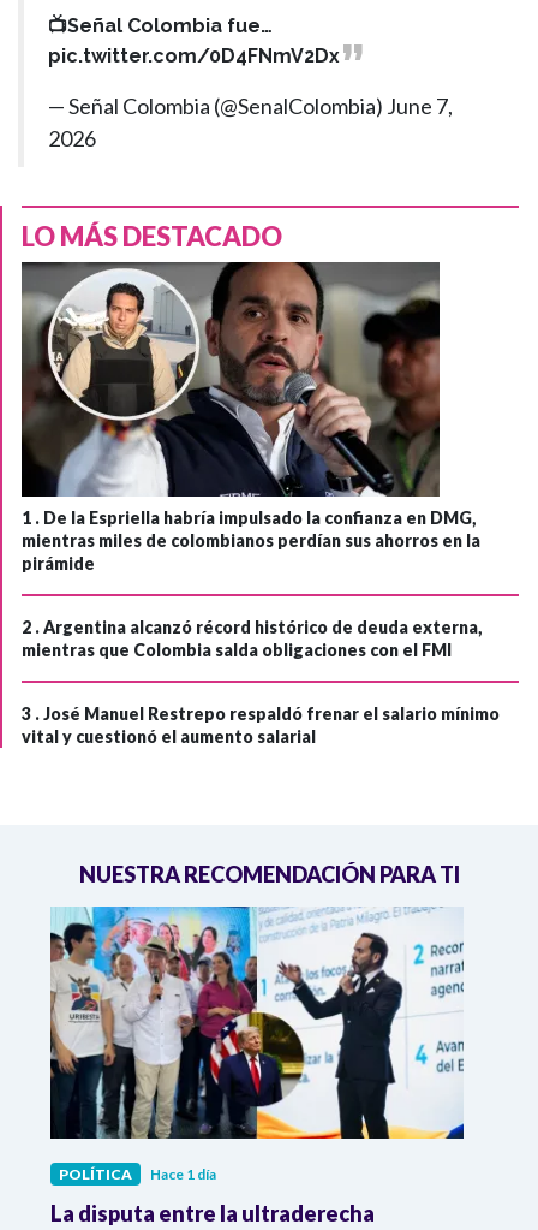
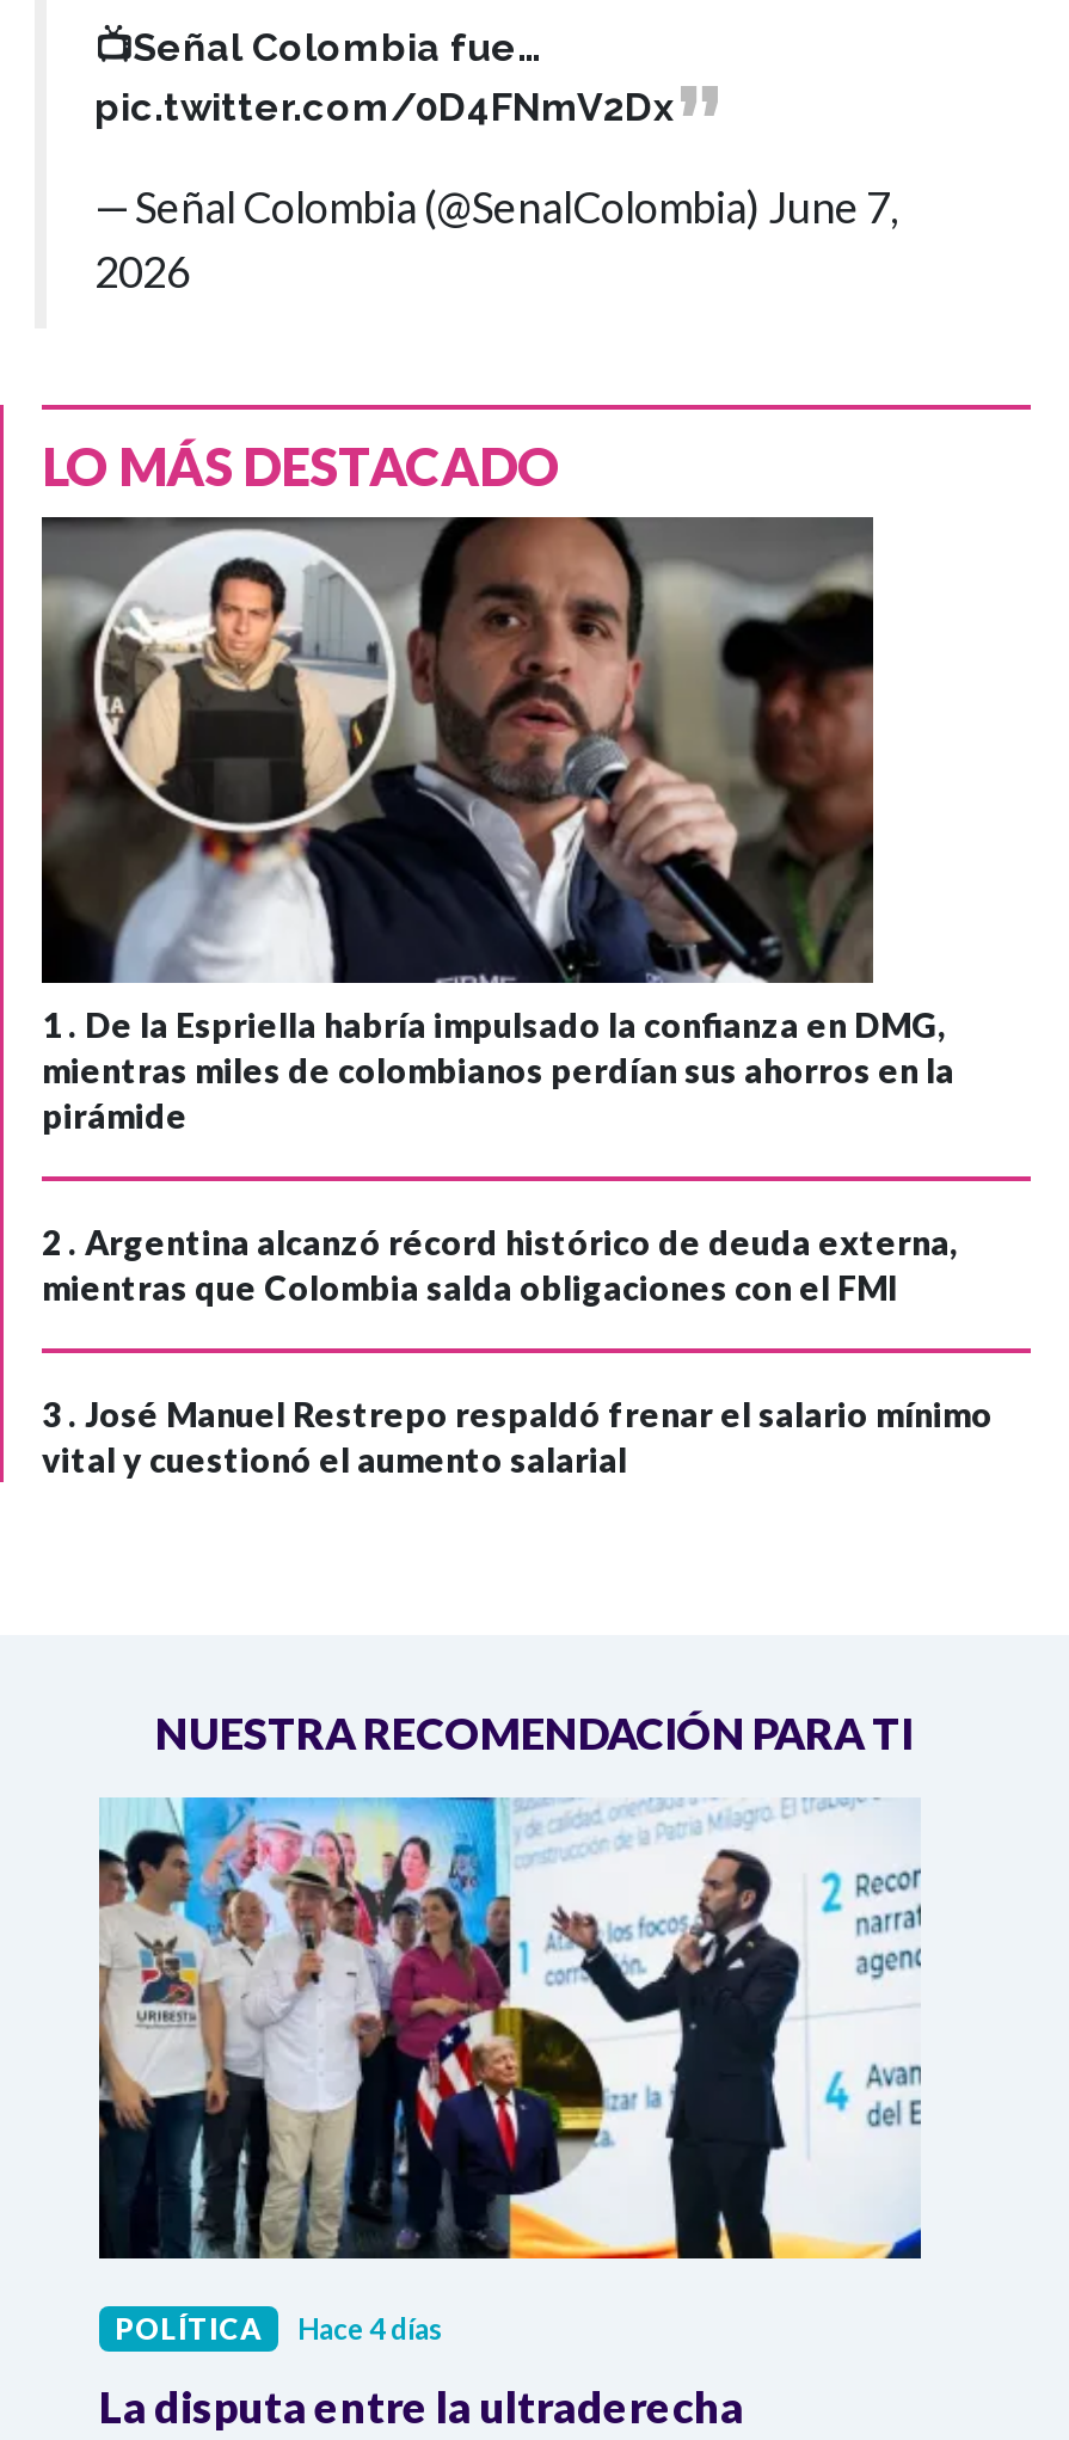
- POLÍTICA Hace 1 día
+ POLÍTICA Hace 4 días
